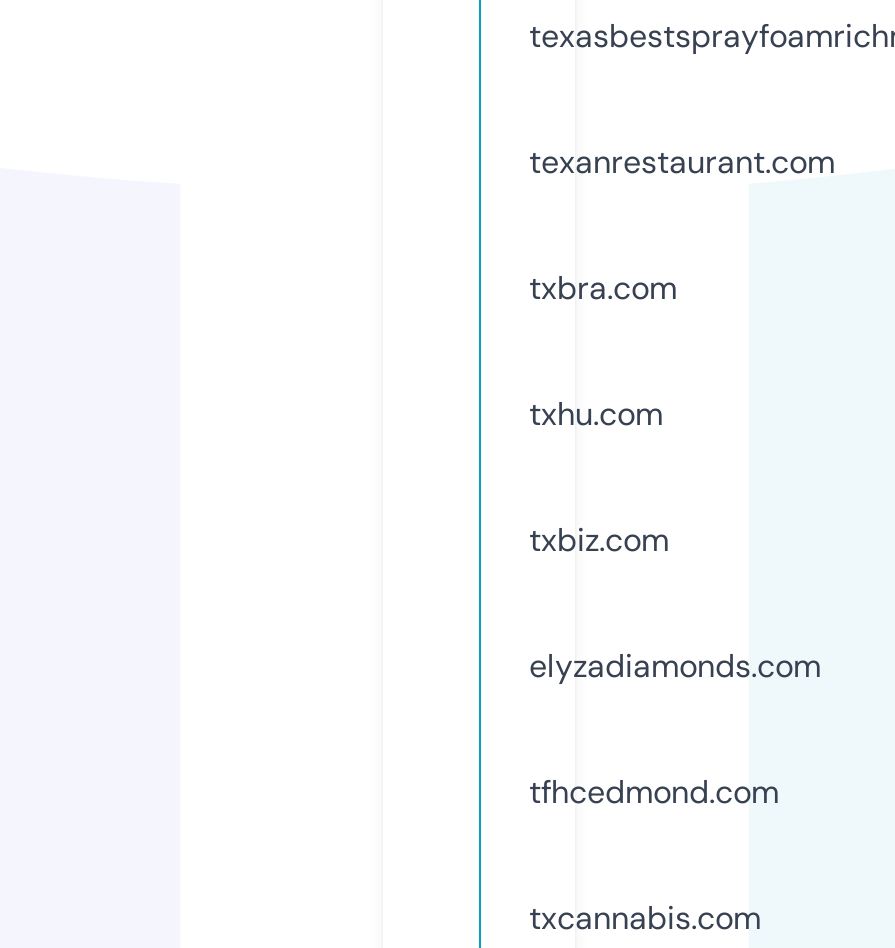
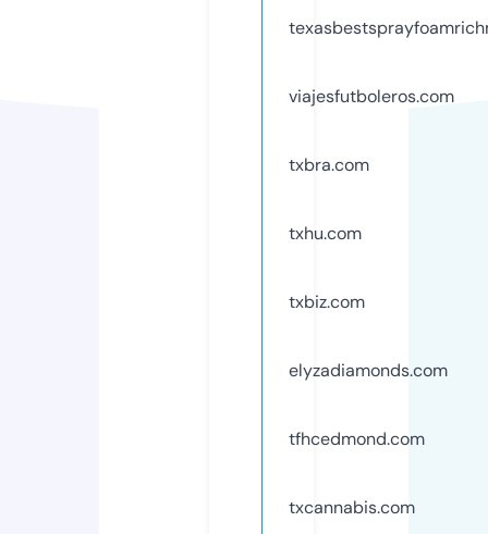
- texanrestaurant.com
+ viajesfutboleros.com
